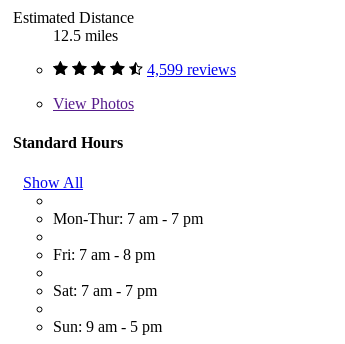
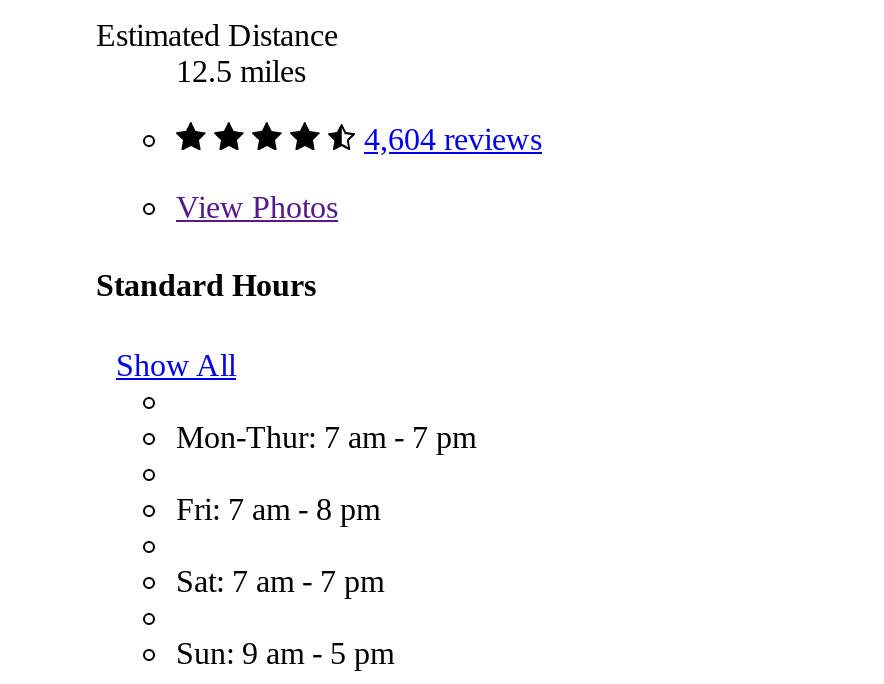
- 4,599 reviews
+ 4,604 reviews
